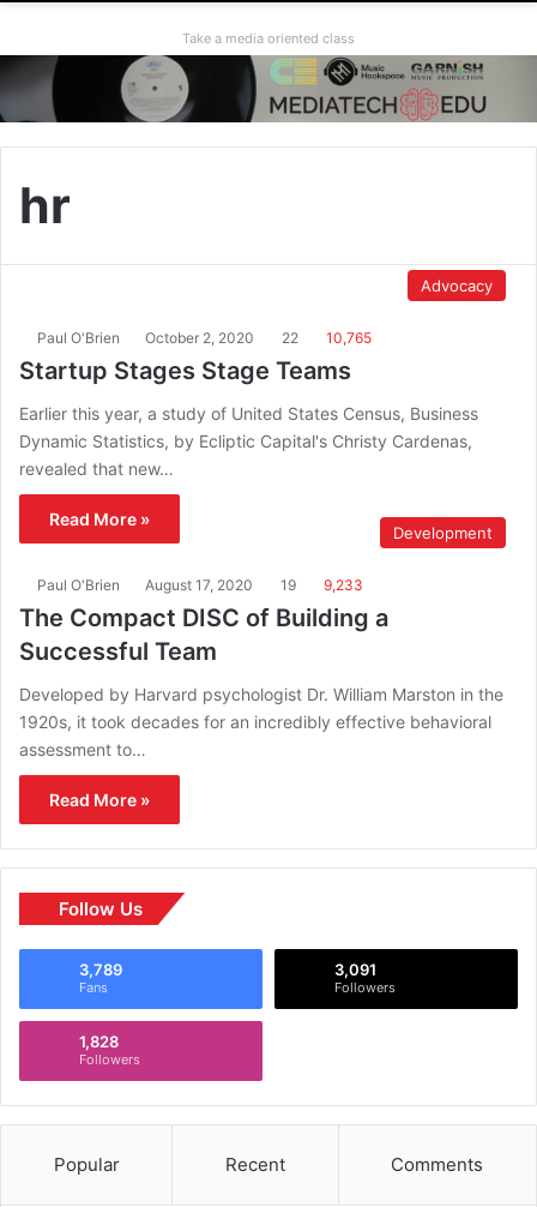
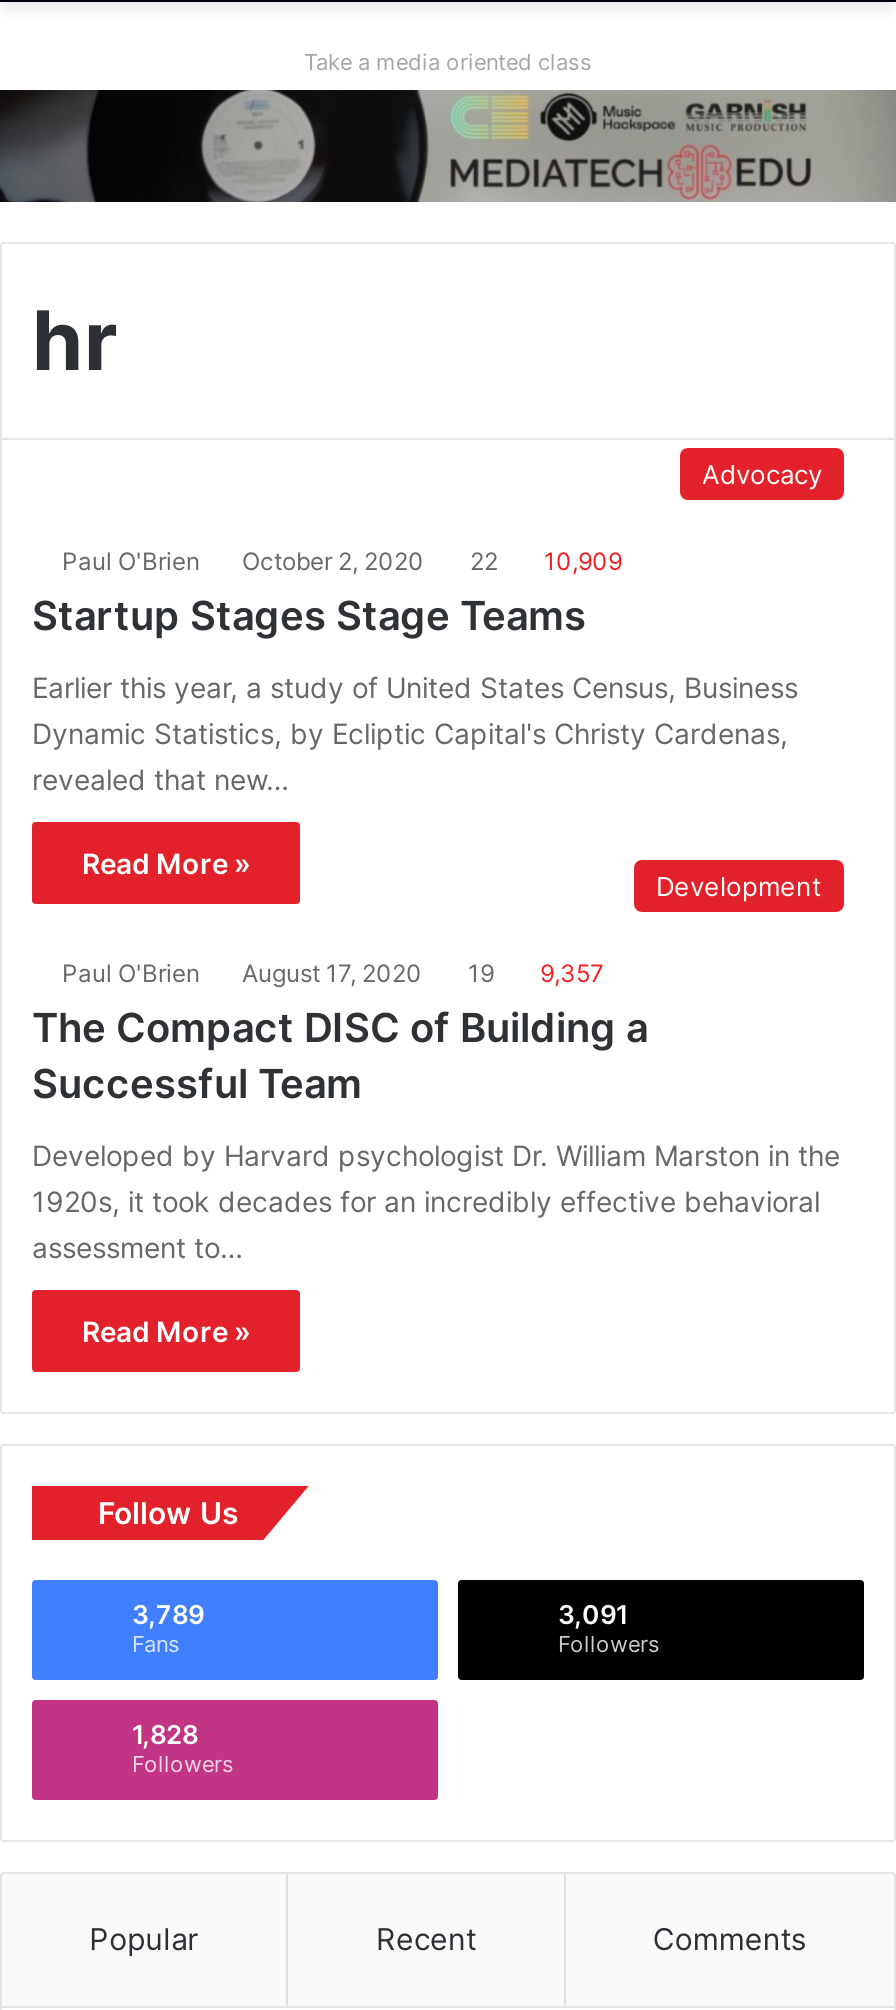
- Paul O'Brien October 2, 2020 22 10,765
+ Paul O'Brien October 2, 2020 22 10,909

- Paul O'Brien August 17, 2020 19 9,233
+ Paul O'Brien August 17, 2020 19 9,357
